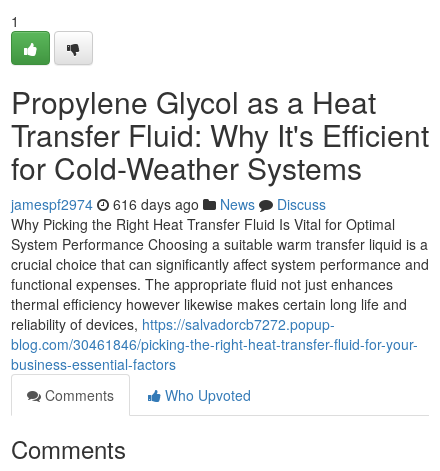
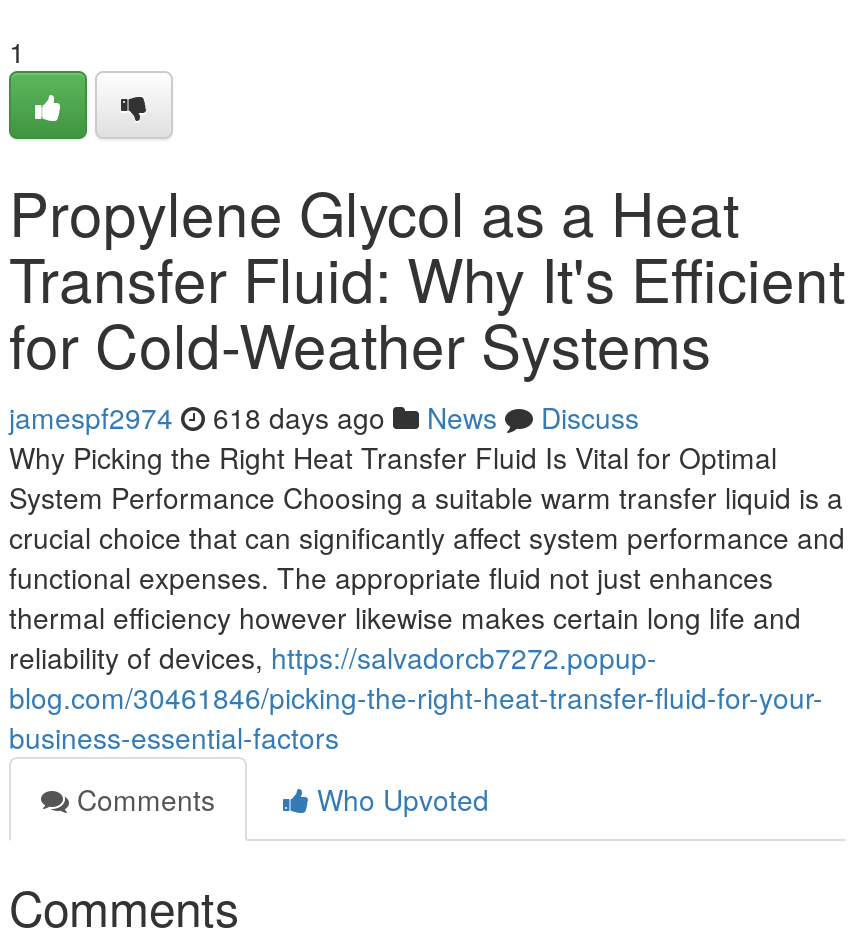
- jamespf2974 616 days ago News Discuss
+ jamespf2974 618 days ago News Discuss
